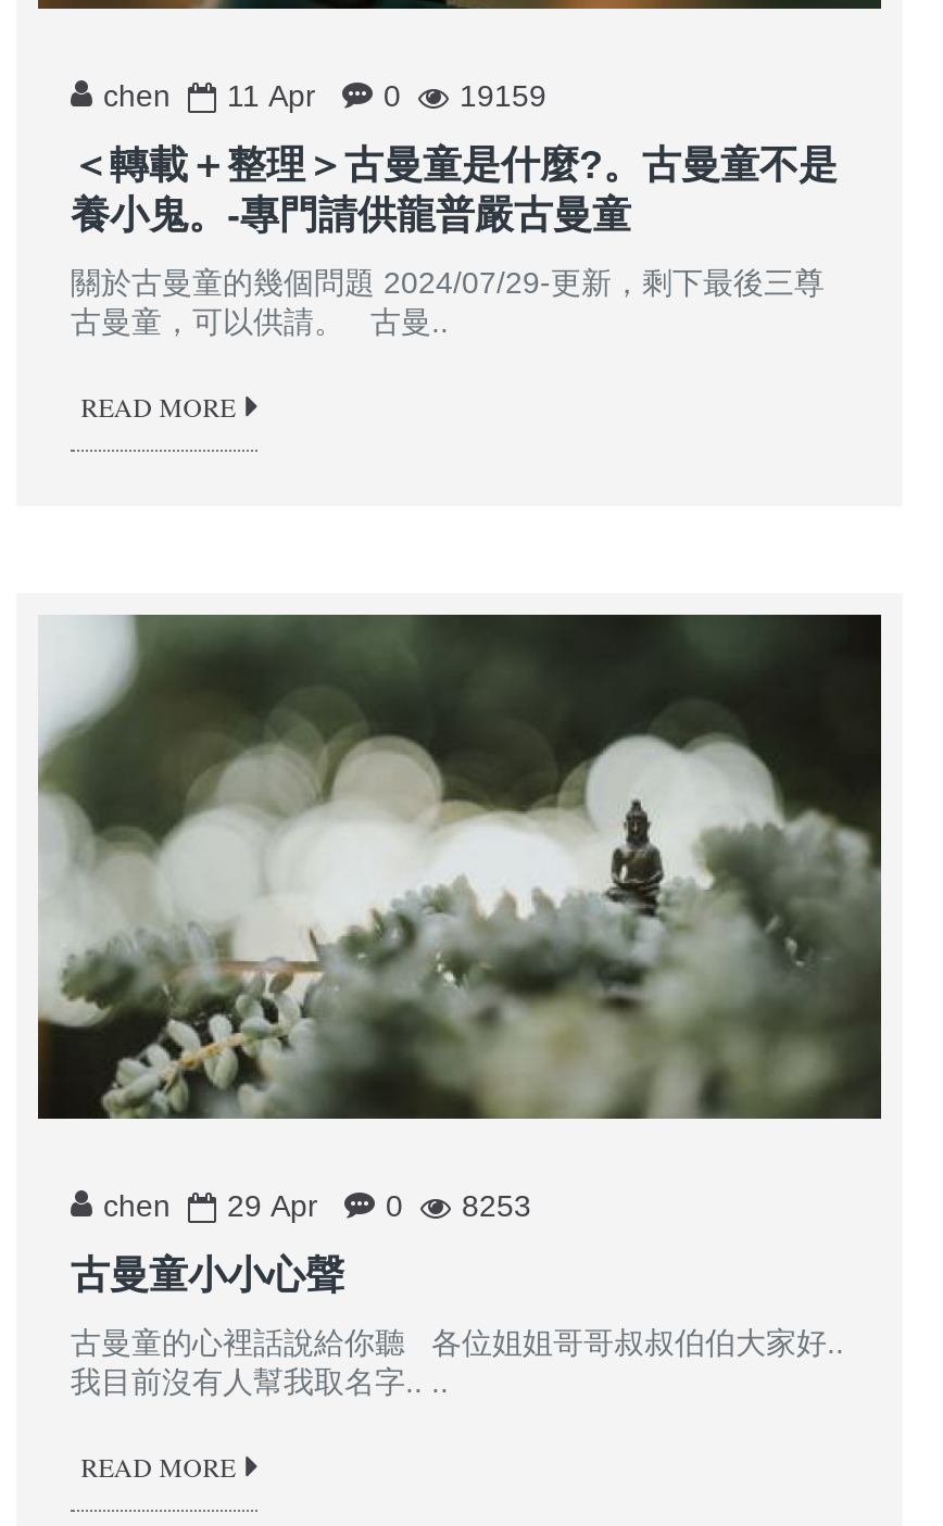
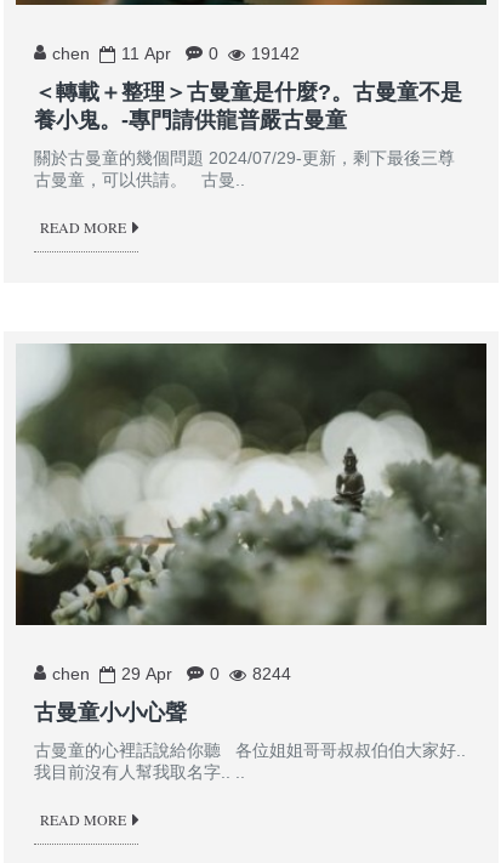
- chen 11 Apr 0 19159
+ chen 11 Apr 0 19142

- chen 29 Apr 0 8253
+ chen 29 Apr 0 8244
